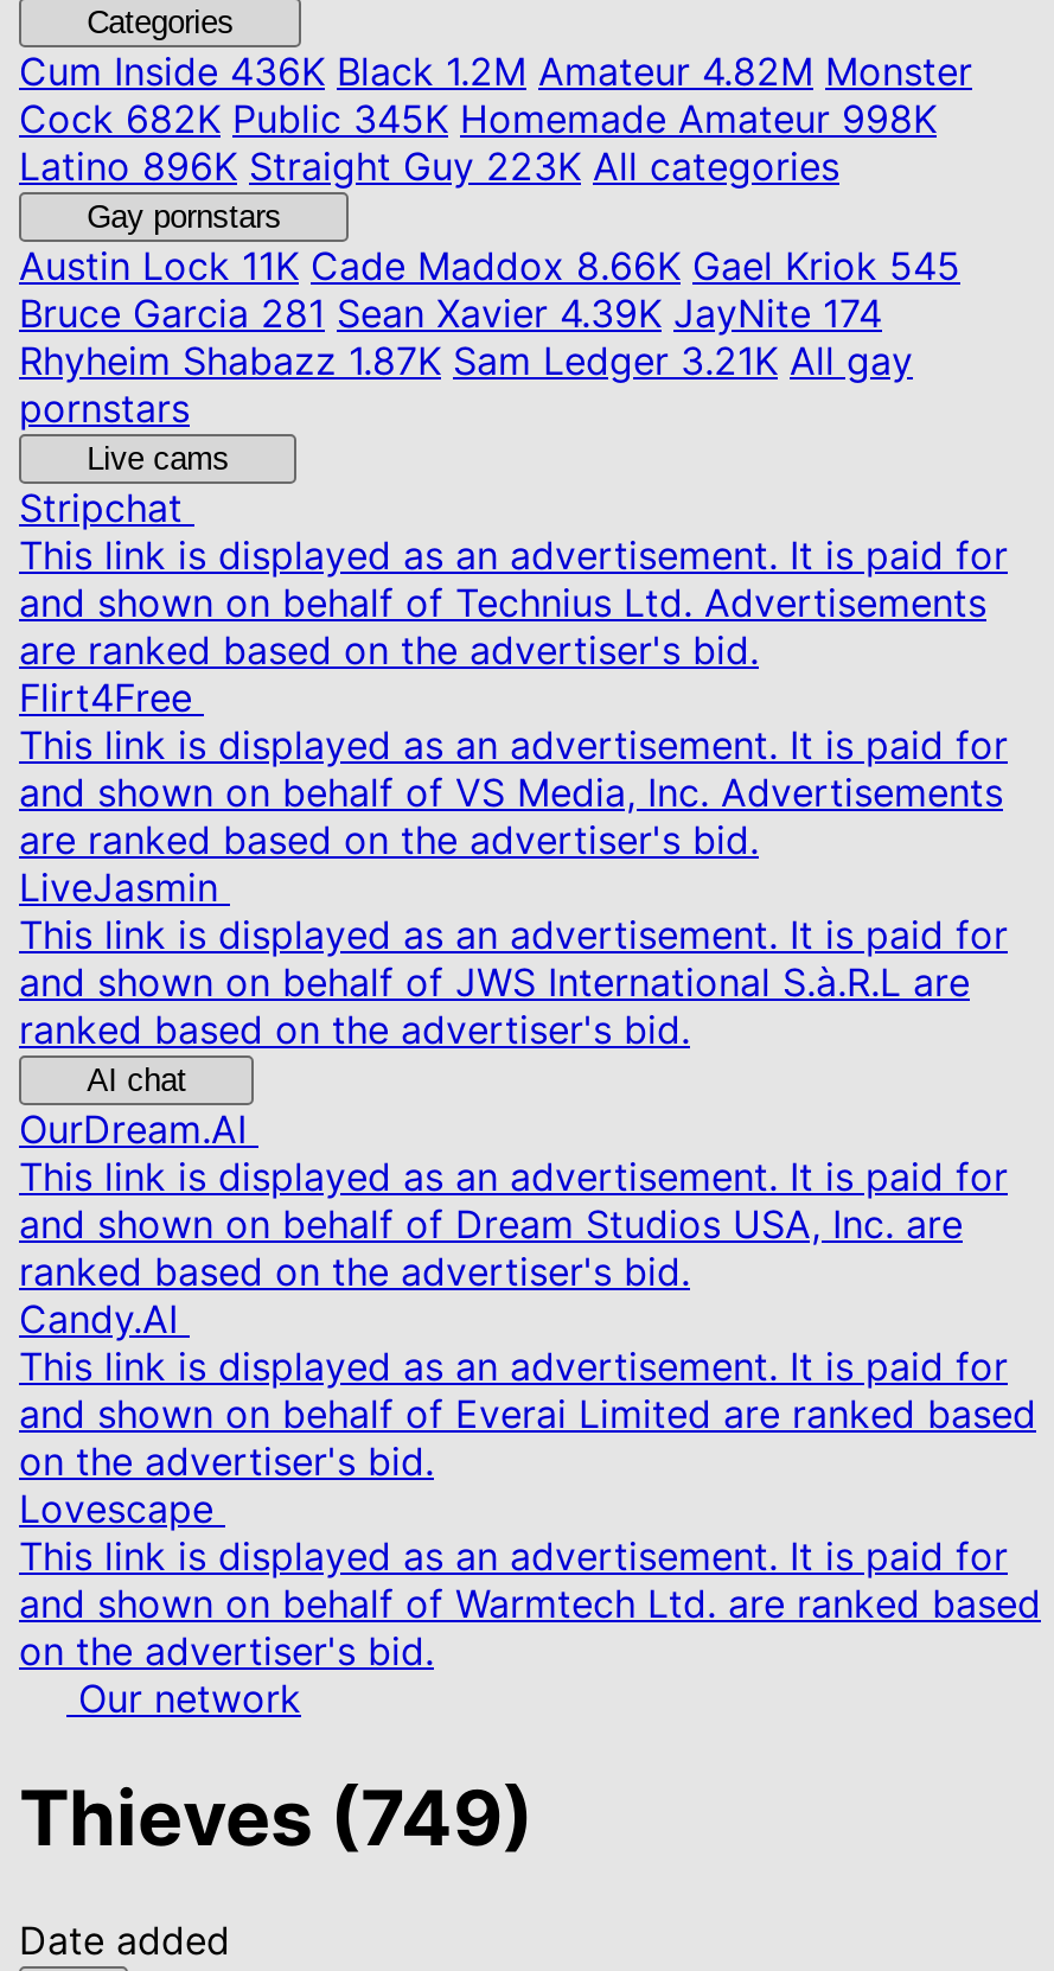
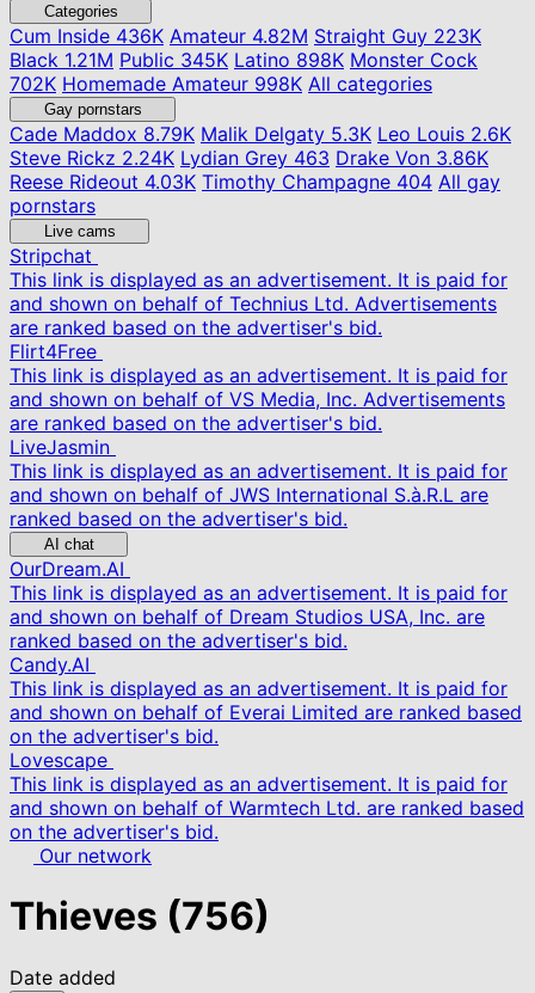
- Cum Inside436K Black 1.2M Amateur 4.82M Monster
- Cock 682K Public 345K Homemade Amateur 998K
- Latino 896K Straight Guy 223K All categories
+ Cum Inside436K Amateur 4.82M Straight Guy 223K
+ Black 1.21M Public 345K Latino 898K Monster Cock
+ 702K Homemade Amateur 998K All categories

- Austin Lock11K Cade Maddox 8.66K Gael Kriok 545
- Bruce Garcia 281 Sean Xavier 4.39K JayNite 174
- Rhyheim Shabazz 1.87K Sam Ledger 3.21K All gay
+ Cade Maddox8.79K Malik Delgaty 5.3K Leo Louis 2.6K
+ Steve Rickz 2.24K Lydian Grey 463 Drake Von 3.86K
+ Reese Rideout 4.03K Timothy Champagne 404 All gay

- Thieves (749)
+ Thieves (756)
